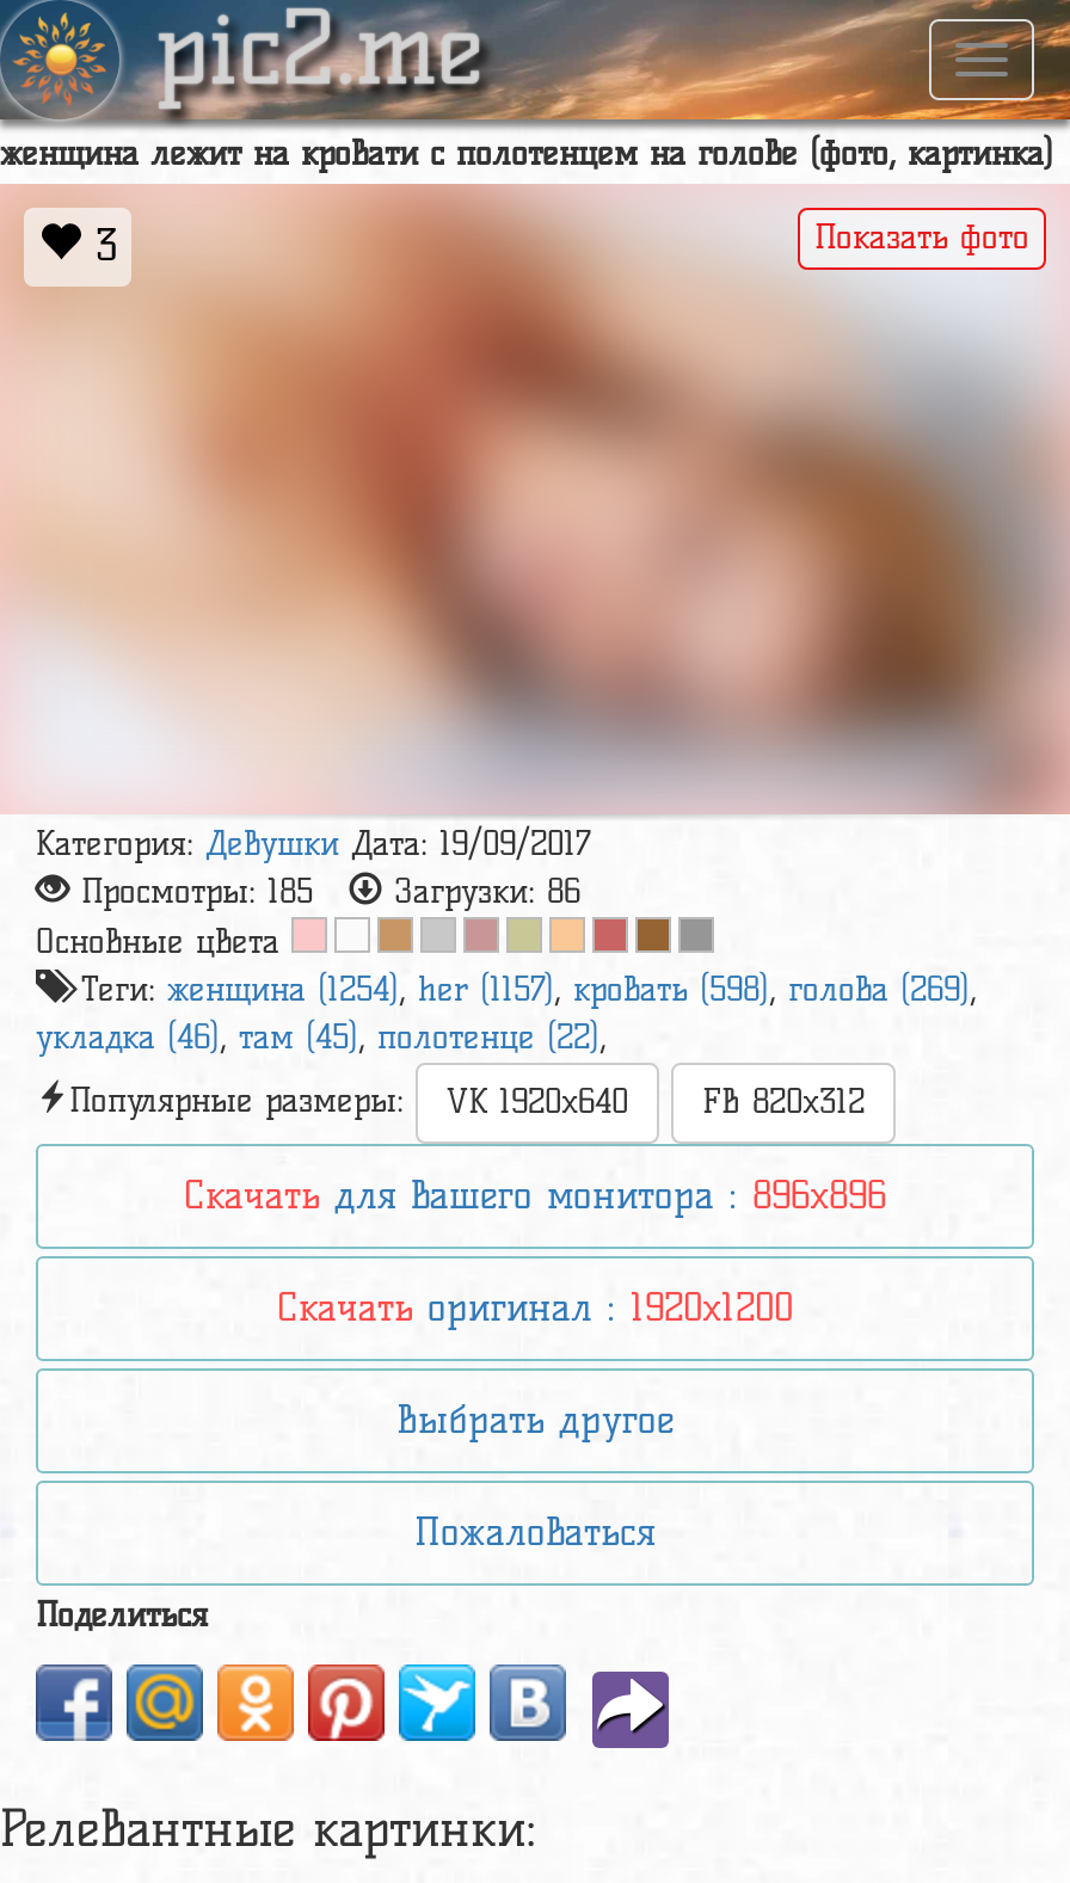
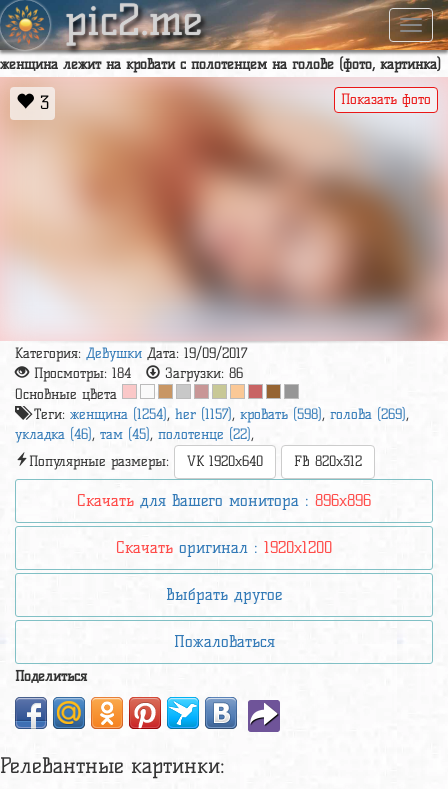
- Просмотры: 185 Загрузки: 86
+ Просмотры: 184 Загрузки: 86
